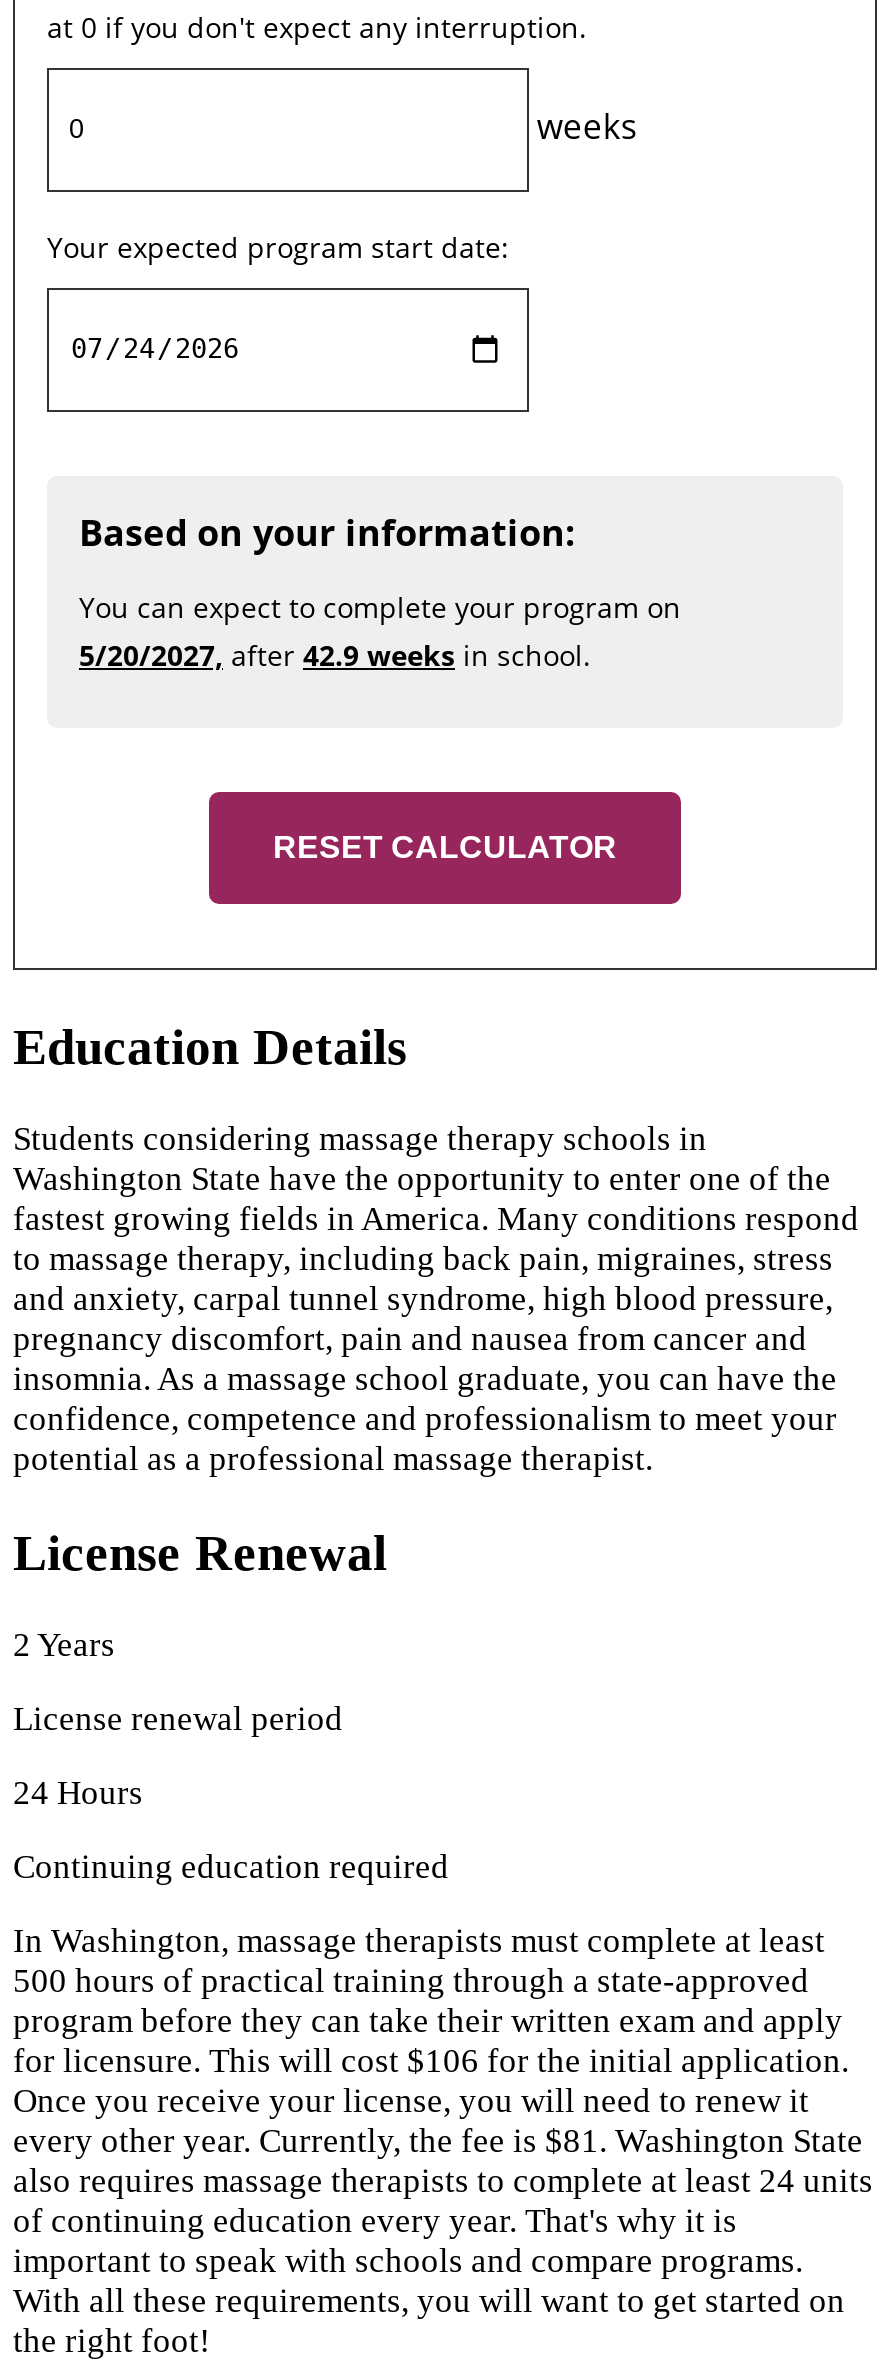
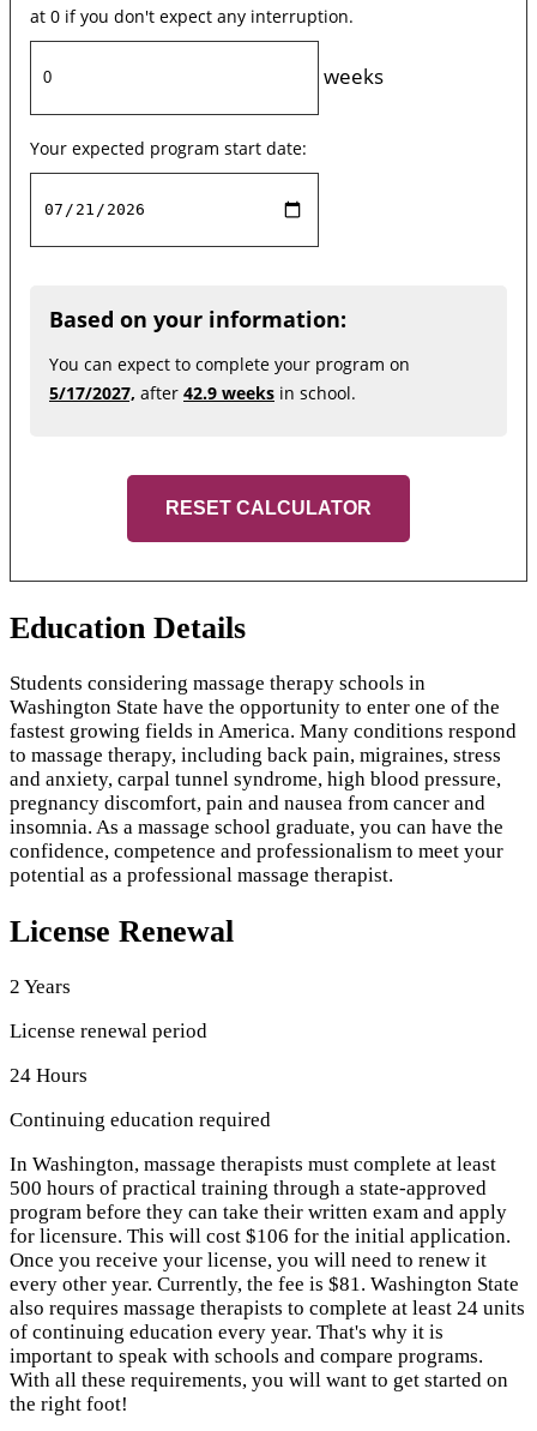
- 5/20/2027, after 42.9 weeks in school.
+ 5/17/2027, after 42.9 weeks in school.
